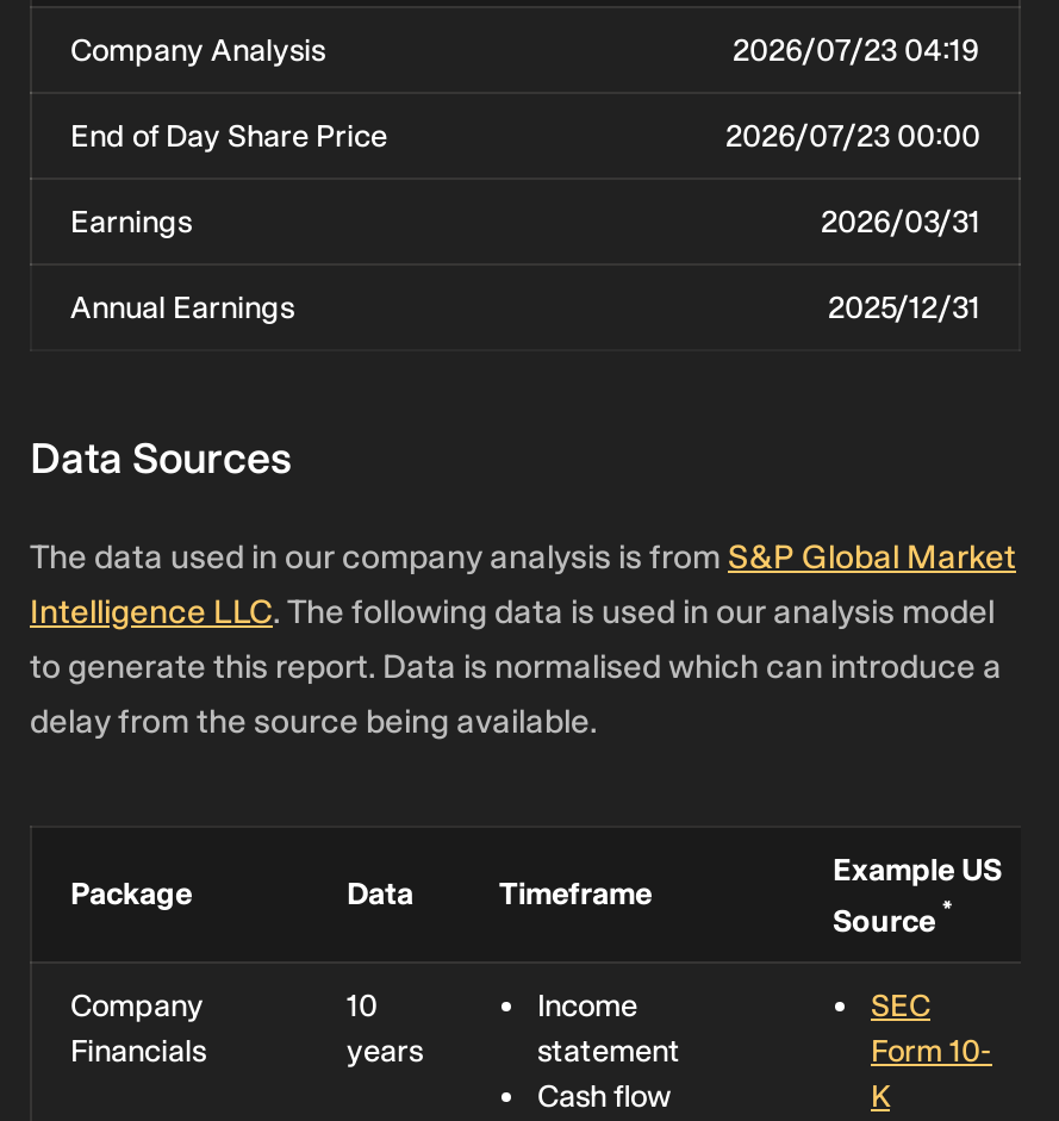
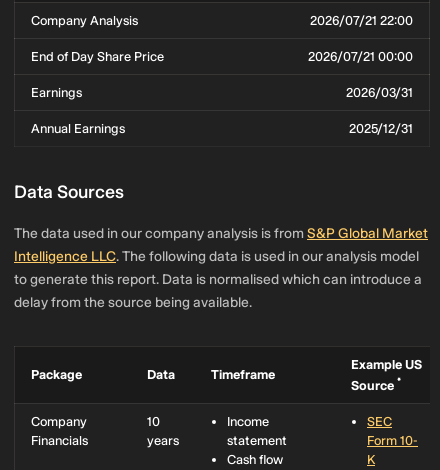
- 2026/07/23 04:19
+ 2026/07/21 22:00

- 2026/07/23 00:00
+ 2026/07/21 00:00
